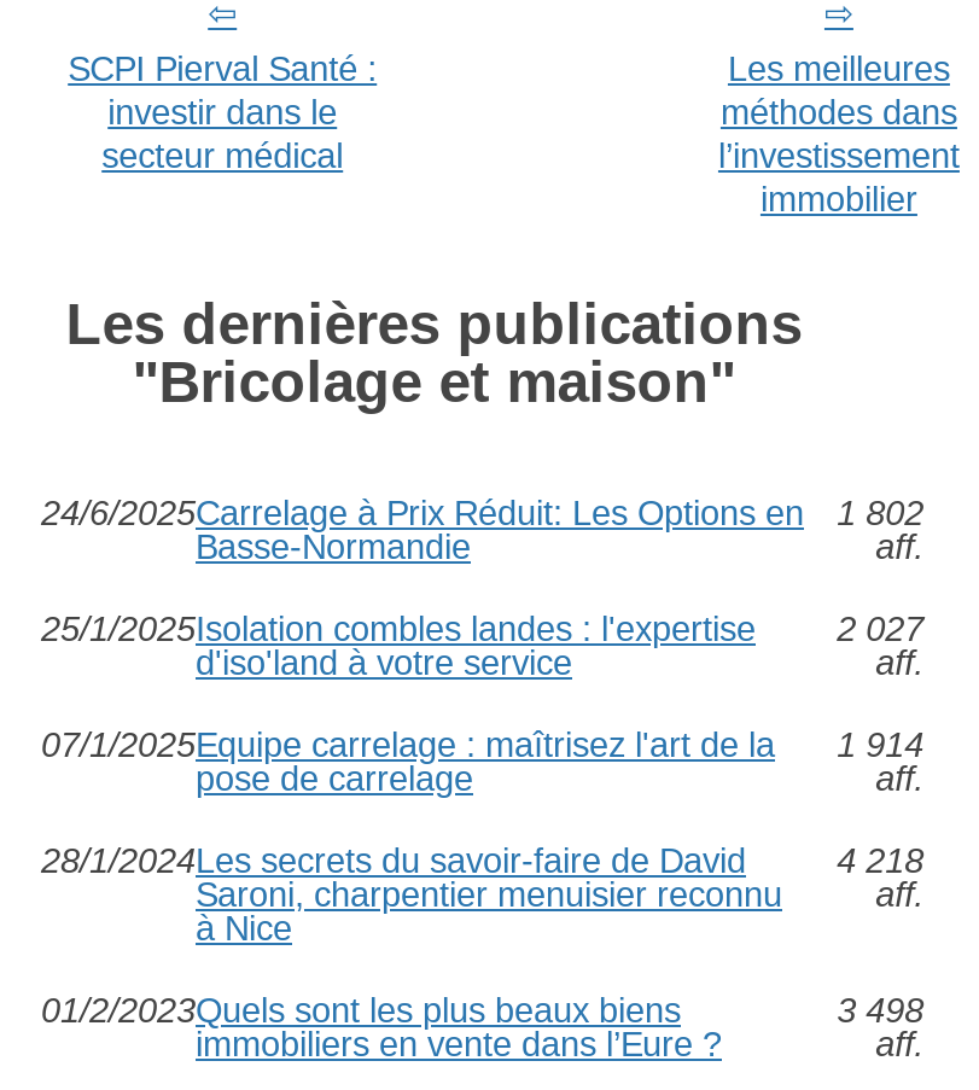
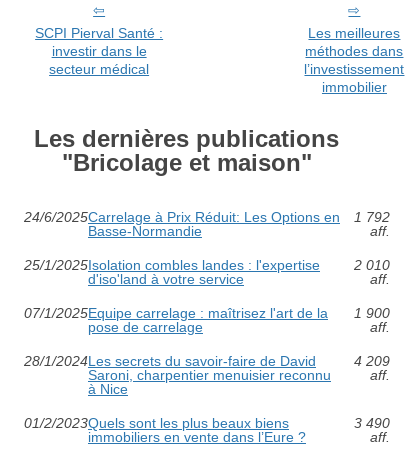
- 24/6/2025Carrelage à Prix Réduit: Les Options en 1 802
+ 24/6/2025Carrelage à Prix Réduit: Les Options en 1 792

- 2 027
+ 2 010

- 07/1/2025Equipe carrelage : maîtrisez l'art de la 1 914
+ 07/1/2025Equipe carrelage : maîtrisez l'art de la 1 900

- 4 218
+ 4 209

- 3 498
+ 3 490
